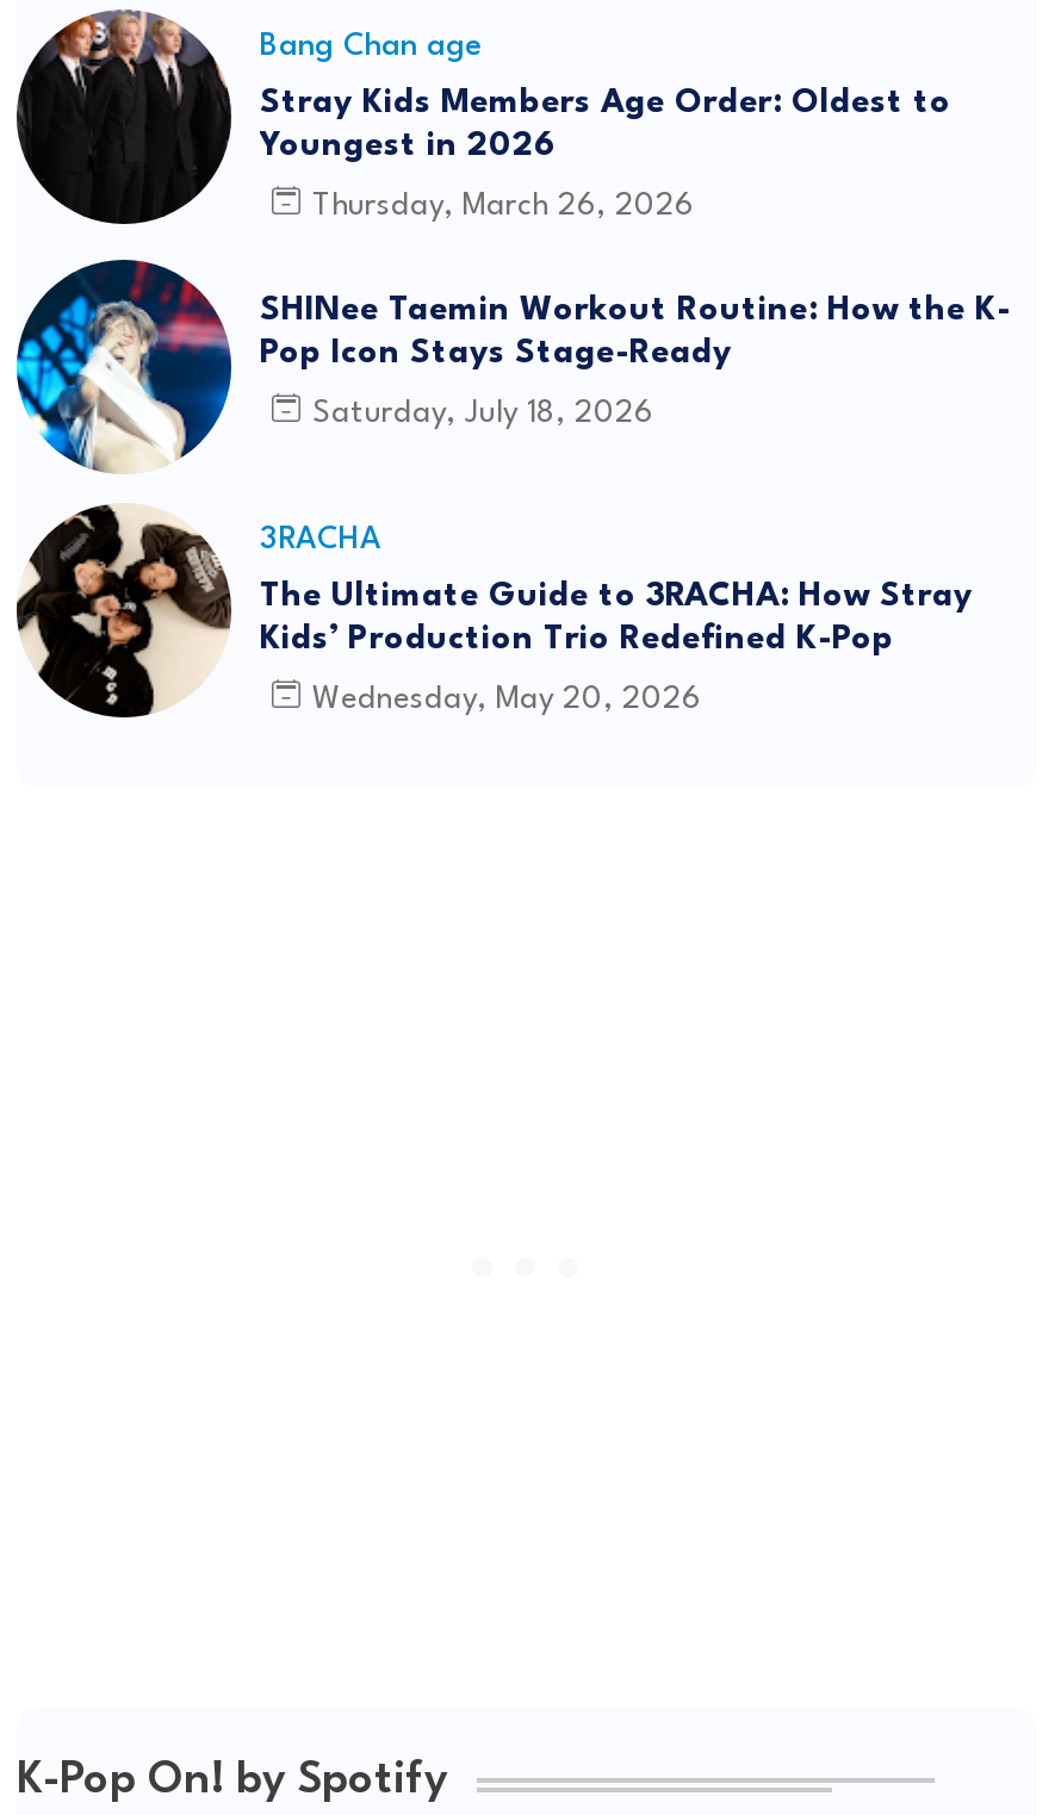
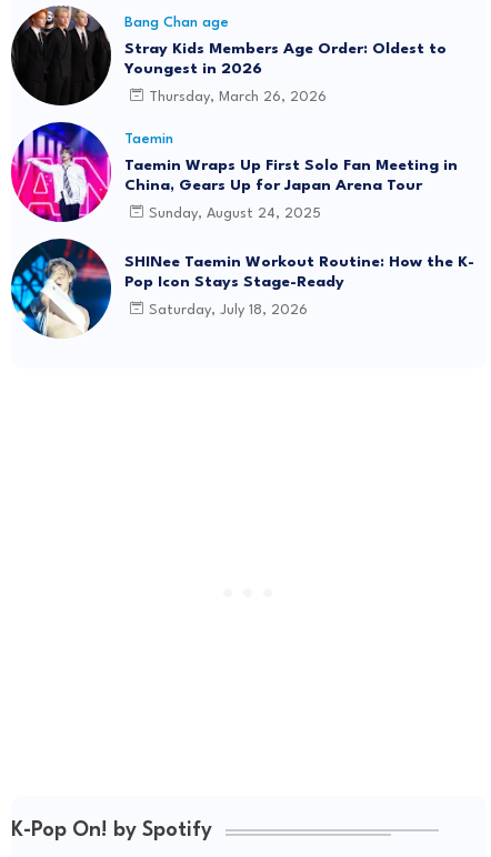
+ [image]
+ Taemin
+ Taemin Wraps Up First Solo Fan Meeting in
+ China, Gears Up for Japan Arena Tour
+ Sunday, August 24, 2025

moved down: [image] | SHINee Taemin Workout Routine: How the K- | Pop Icon Stays Stage-Ready | Saturday, July 18, 2026

- [image]
- 3RACHA
- The Ultimate Guide to 3RACHA: How Stray
- Kids’ Production Trio Redefined K-Pop
- Wednesday, May 20, 2026
